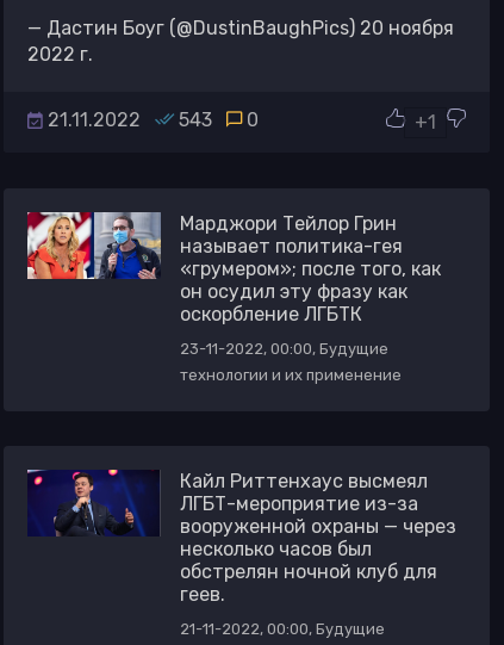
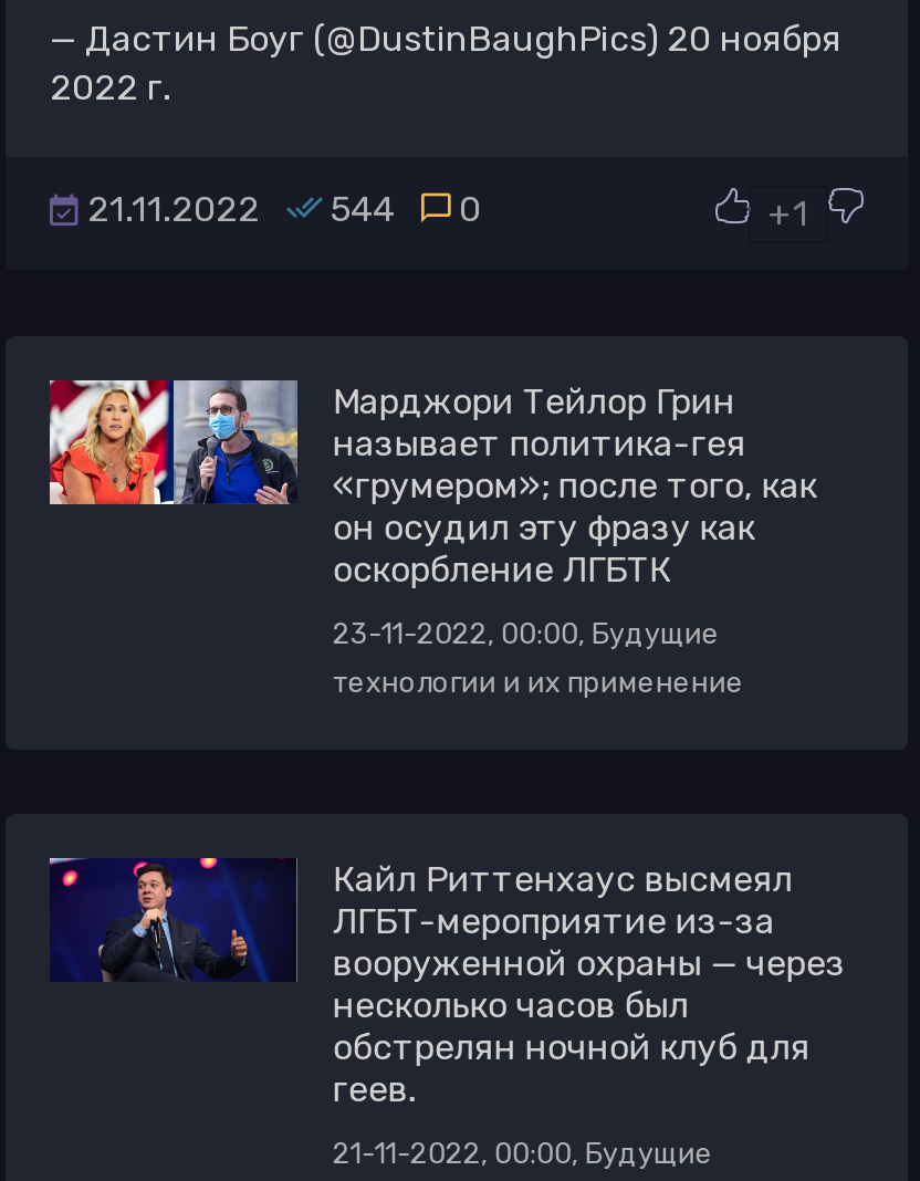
- 21.11.2022 543 0
+ 21.11.2022 544 0
